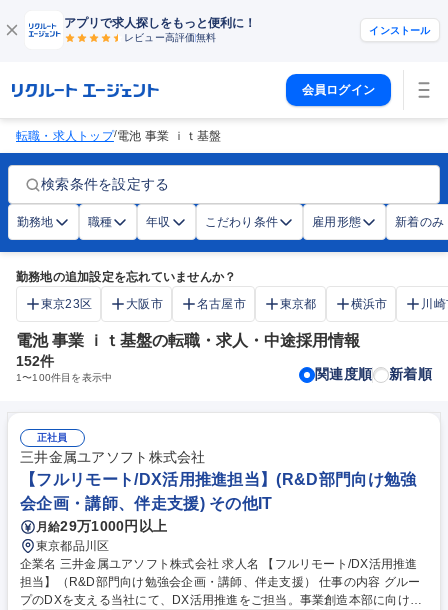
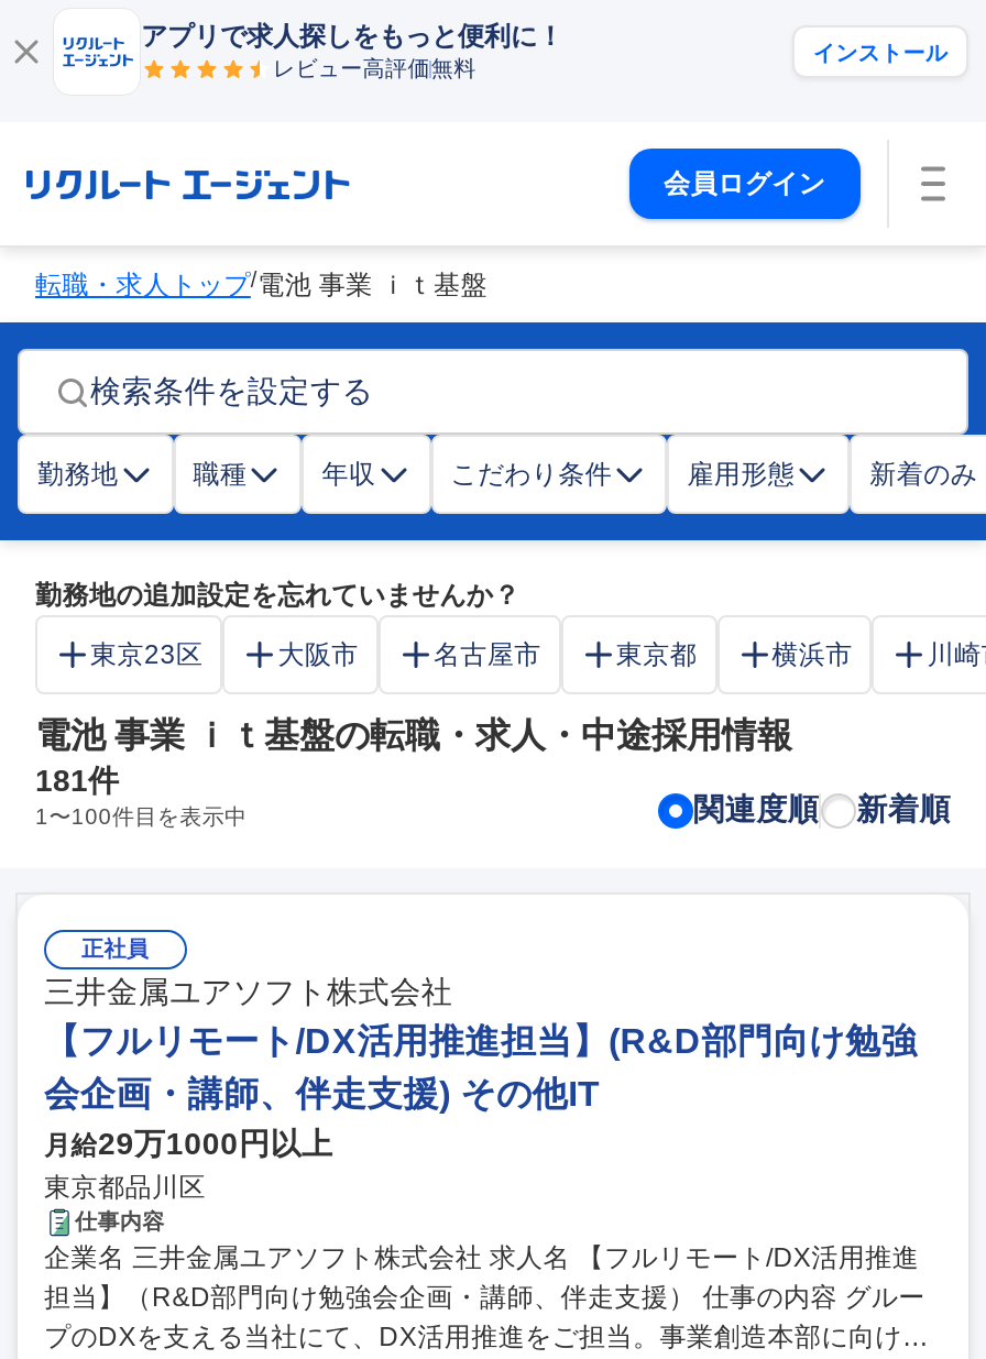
- 152件
+ 181件

+ 仕事内容
